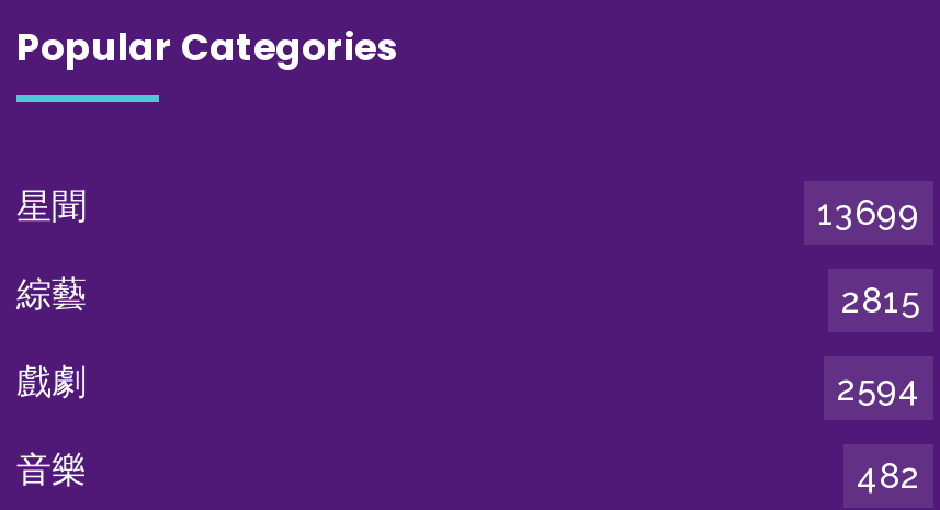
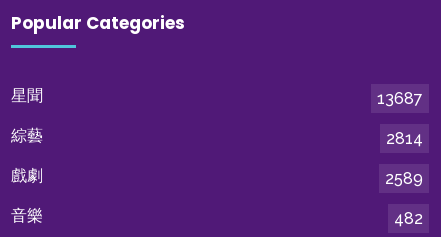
- 13699
+ 13687

- 2815
+ 2814

- 2594
+ 2589
